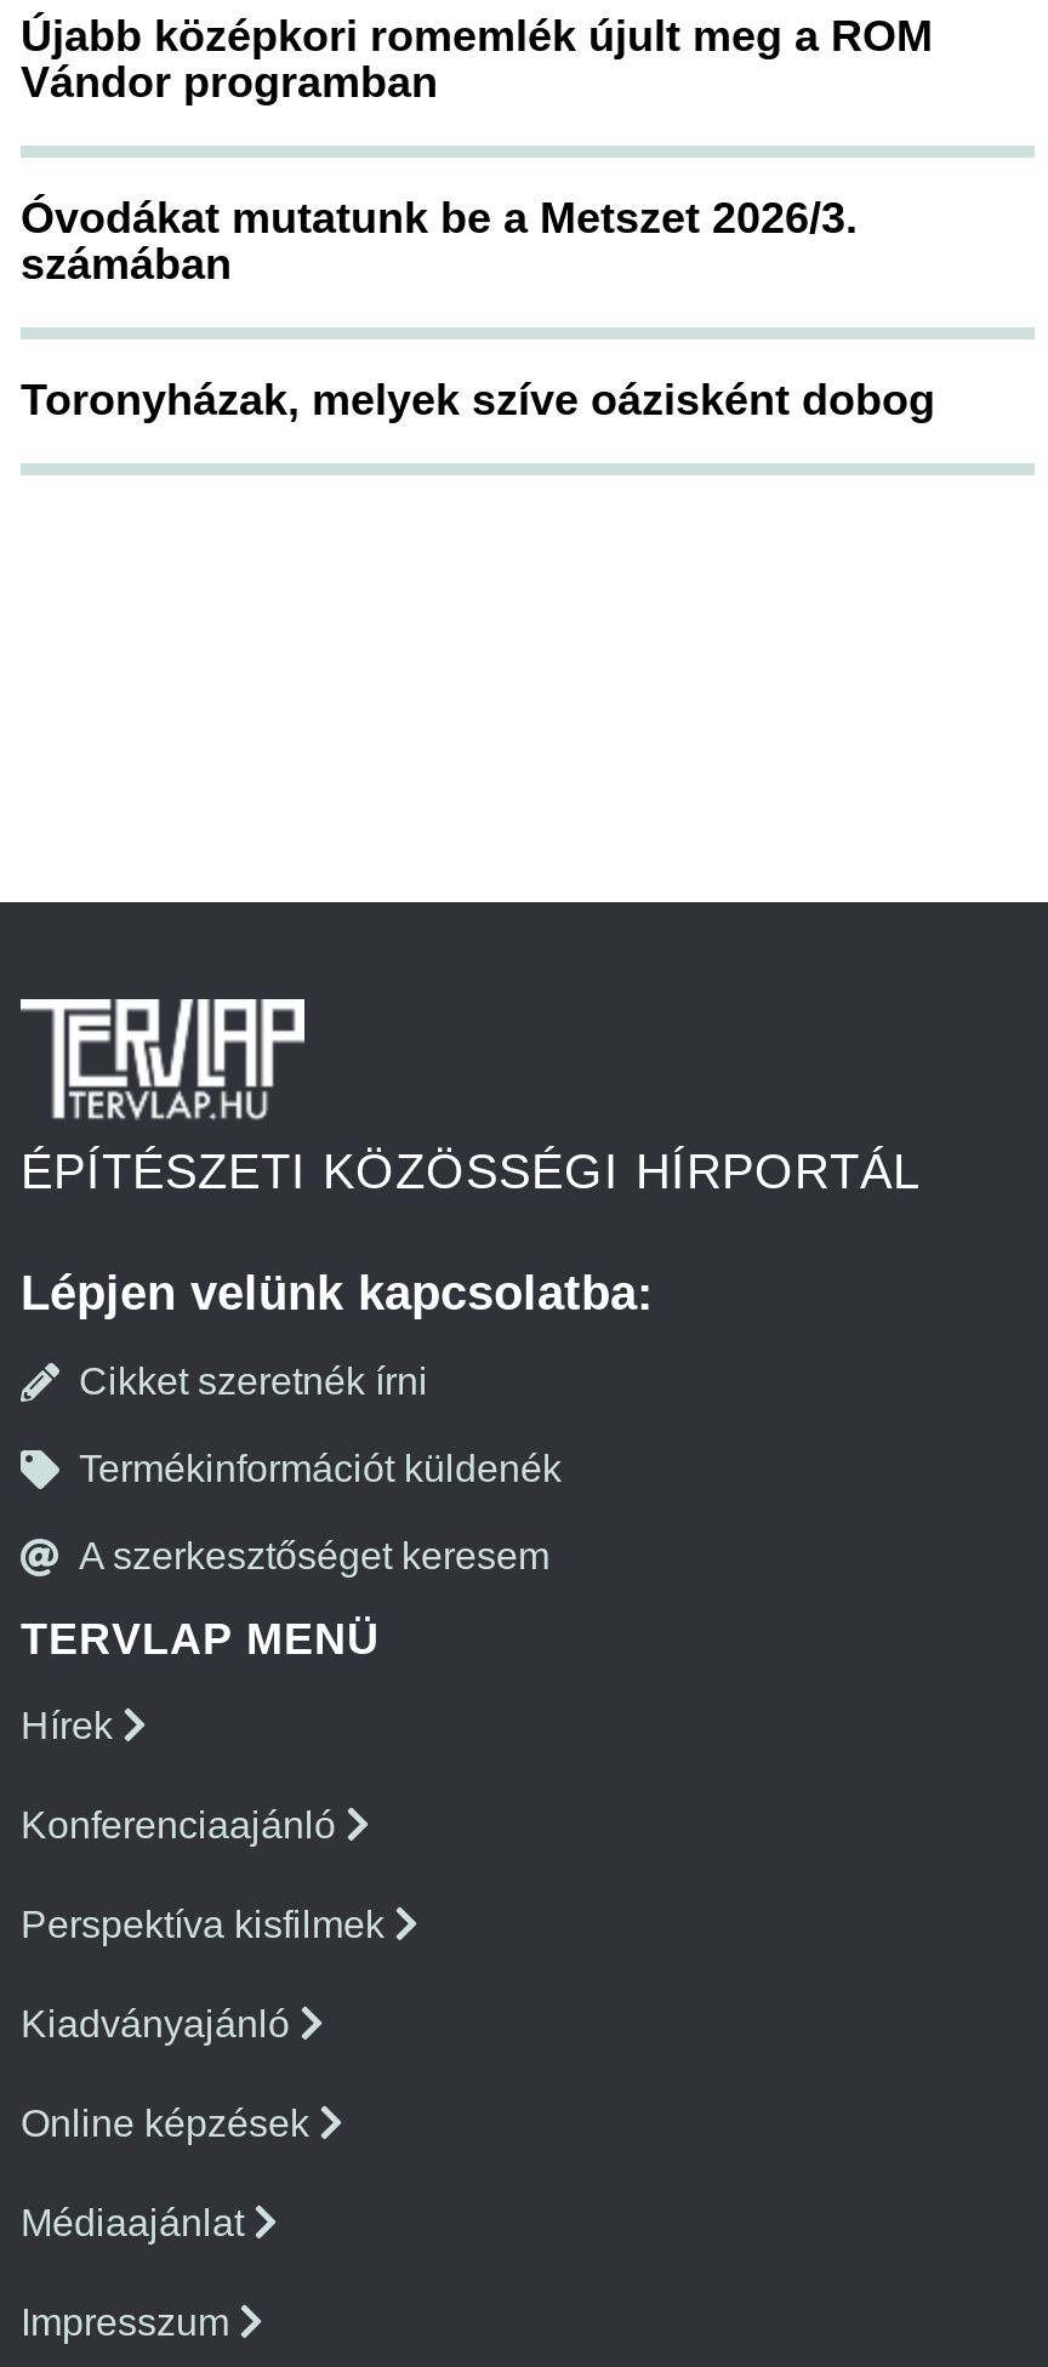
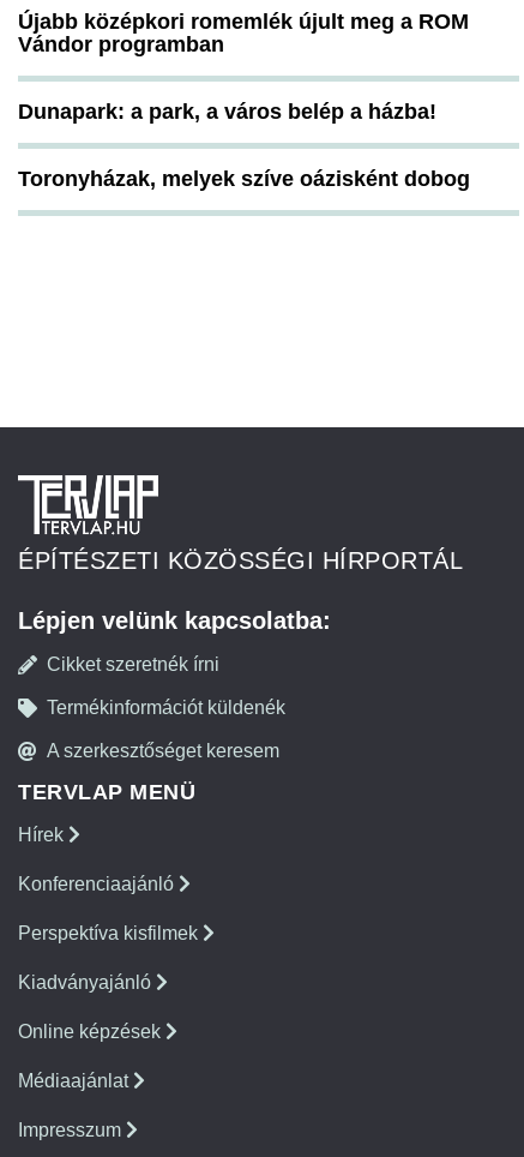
- Óvodákat mutatunk be a Metszet 2026/3.
- számában
+ Dunapark: a park, a város belép a házba!
